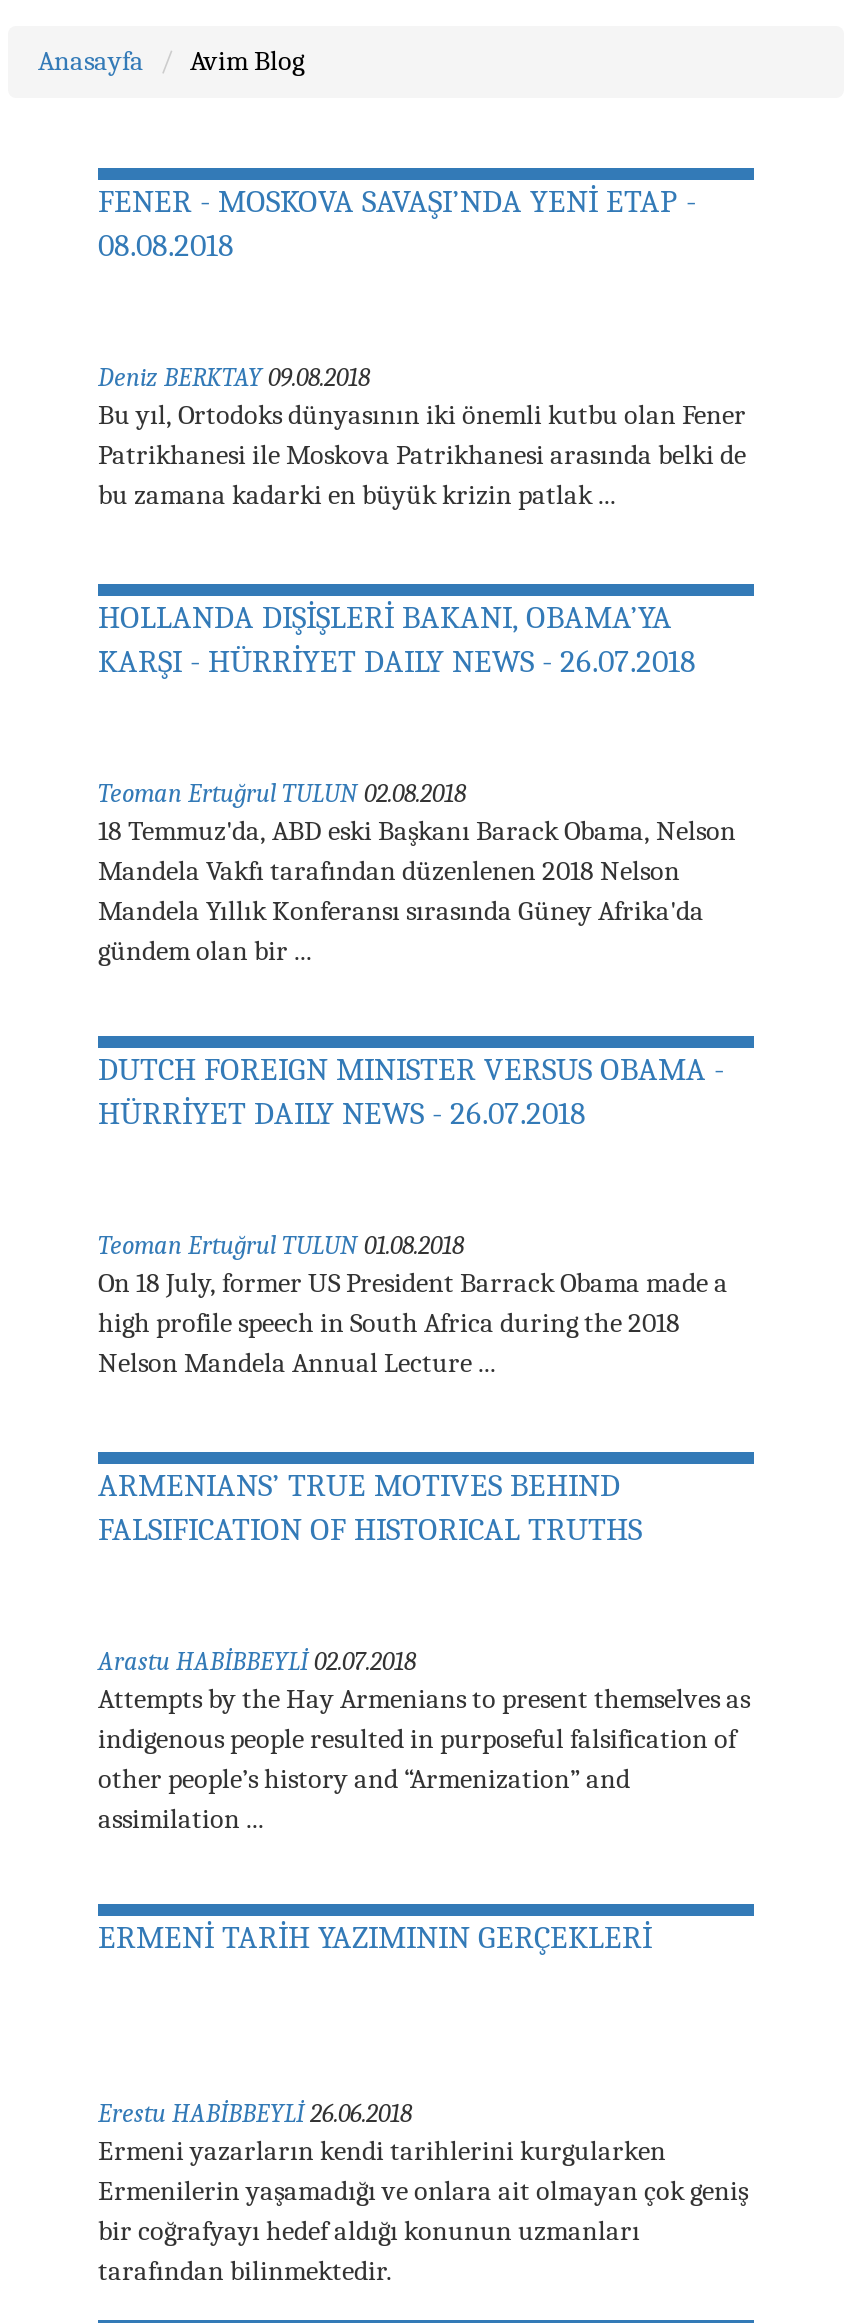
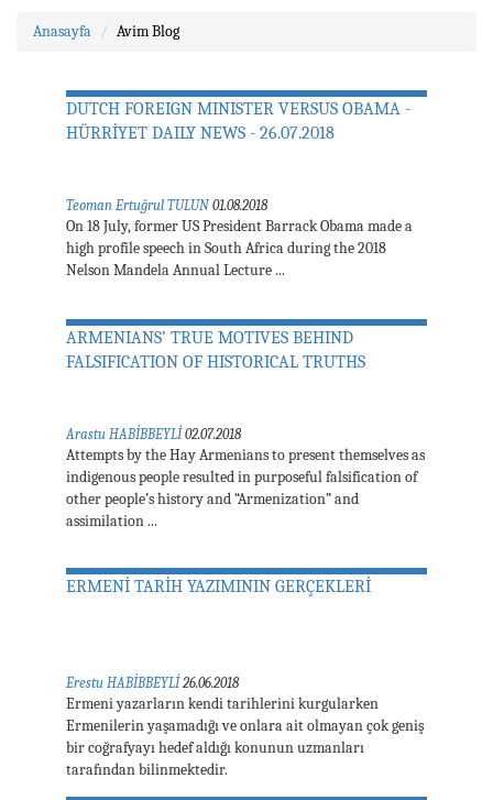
- FENER - MOSKOVA SAVAŞI’NDA YENİ ETAP -
- 08.08.2018

- Deniz BERKTAY 09.08.2018
- Bu yıl, Ortodoks dünyasının iki önemli kutbu olan Fener
- Patrikhanesi ile Moskova Patrikhanesi arasında belki de
- bu zamana kadarki en büyük krizin patlak ...
- HOLLANDA DIŞİŞLERİ BAKANI, OBAMA’YA
- KARŞI - HÜRRİYET DAILY NEWS - 26.07.2018

- Teoman Ertuğrul TULUN 02.08.2018
- 18 Temmuz'da, ABD eski Başkanı Barack Obama, Nelson
- Mandela Vakfı tarafından düzenlenen 2018 Nelson
- Mandela Yıllık Konferansı sırasında Güney Afrika'da
- gündem olan bir ...
